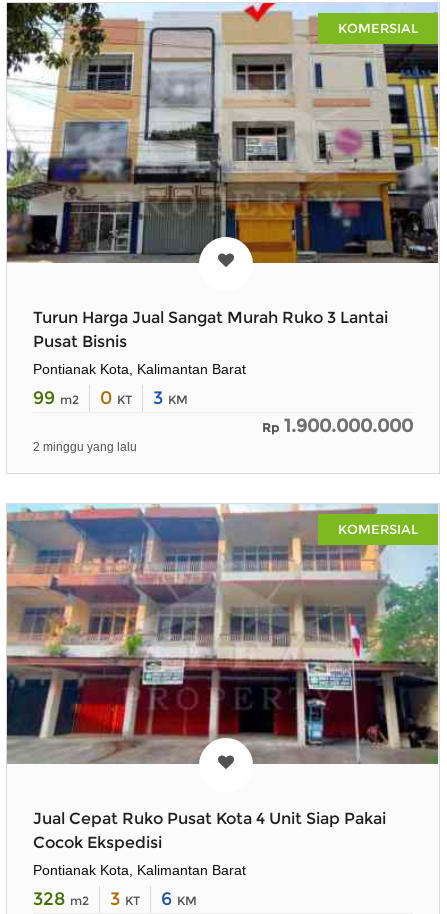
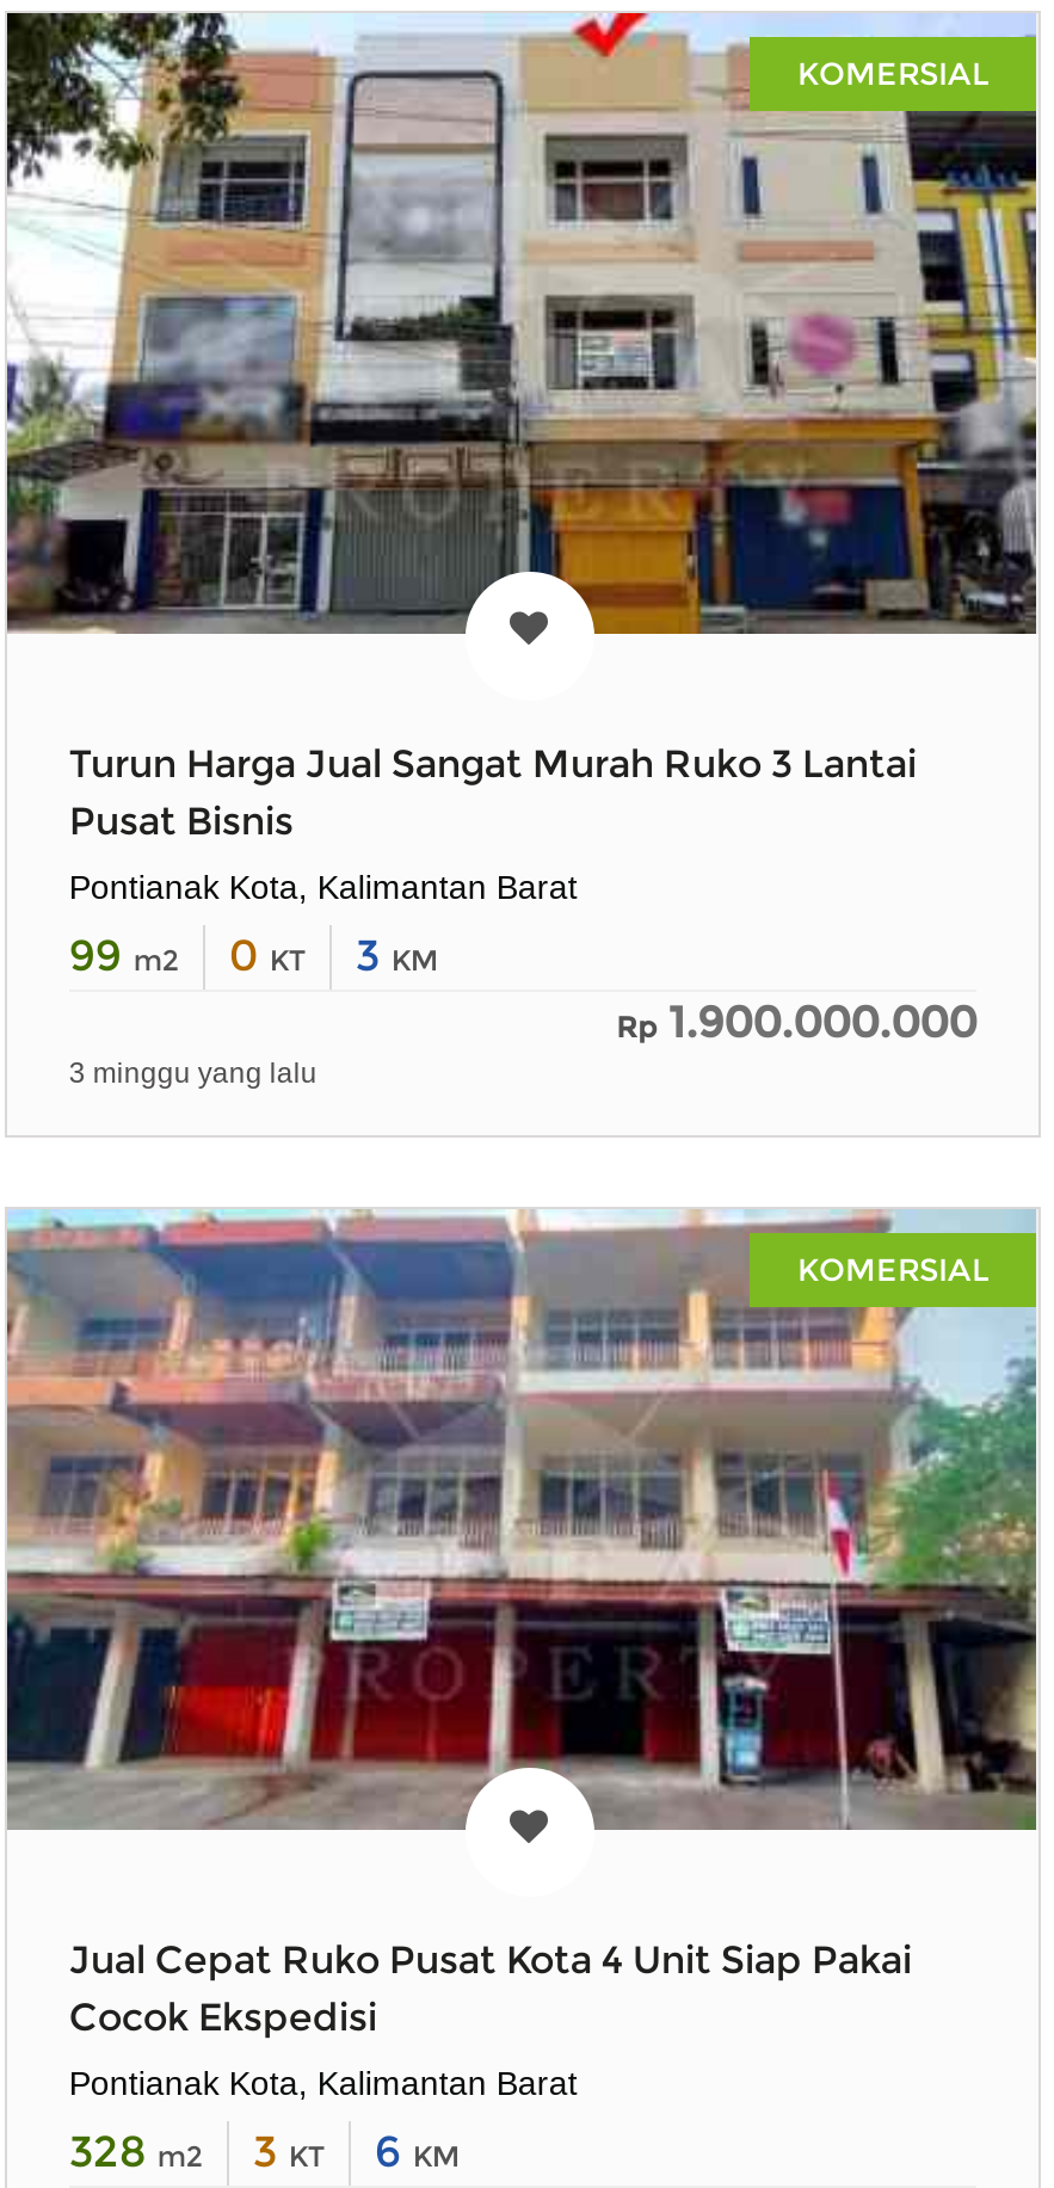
- 2 minggu yang lalu
+ 3 minggu yang lalu
